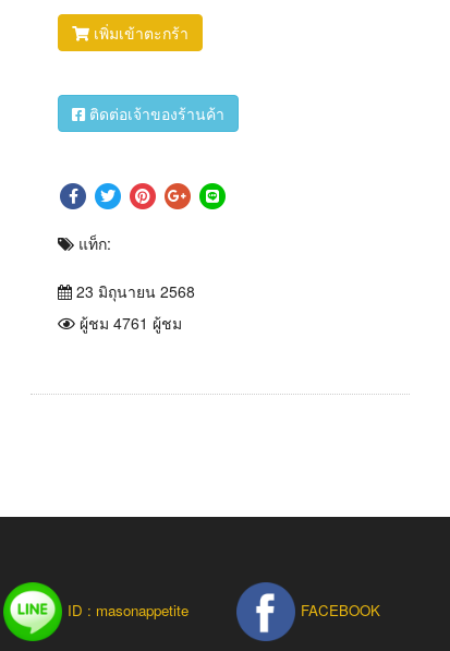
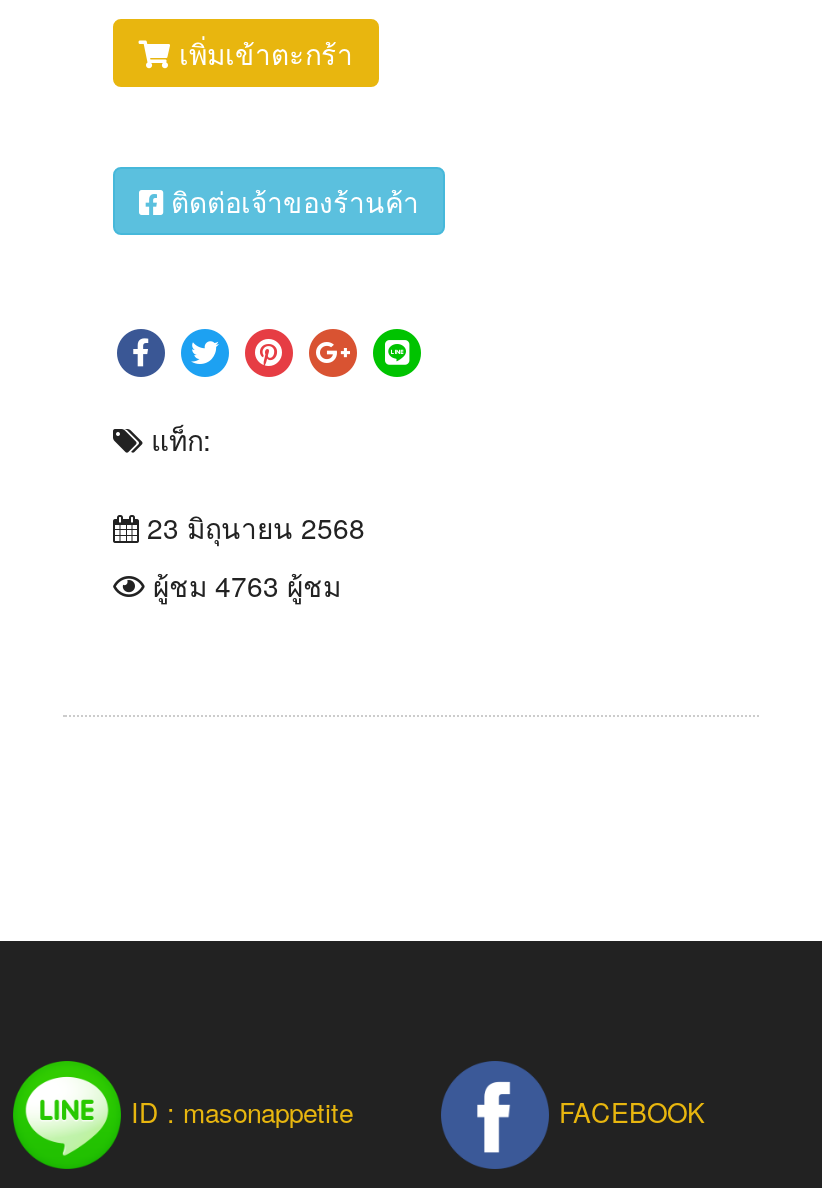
- ผู้ชม 4761 ผู้ชม
+ ผู้ชม 4763 ผู้ชม
